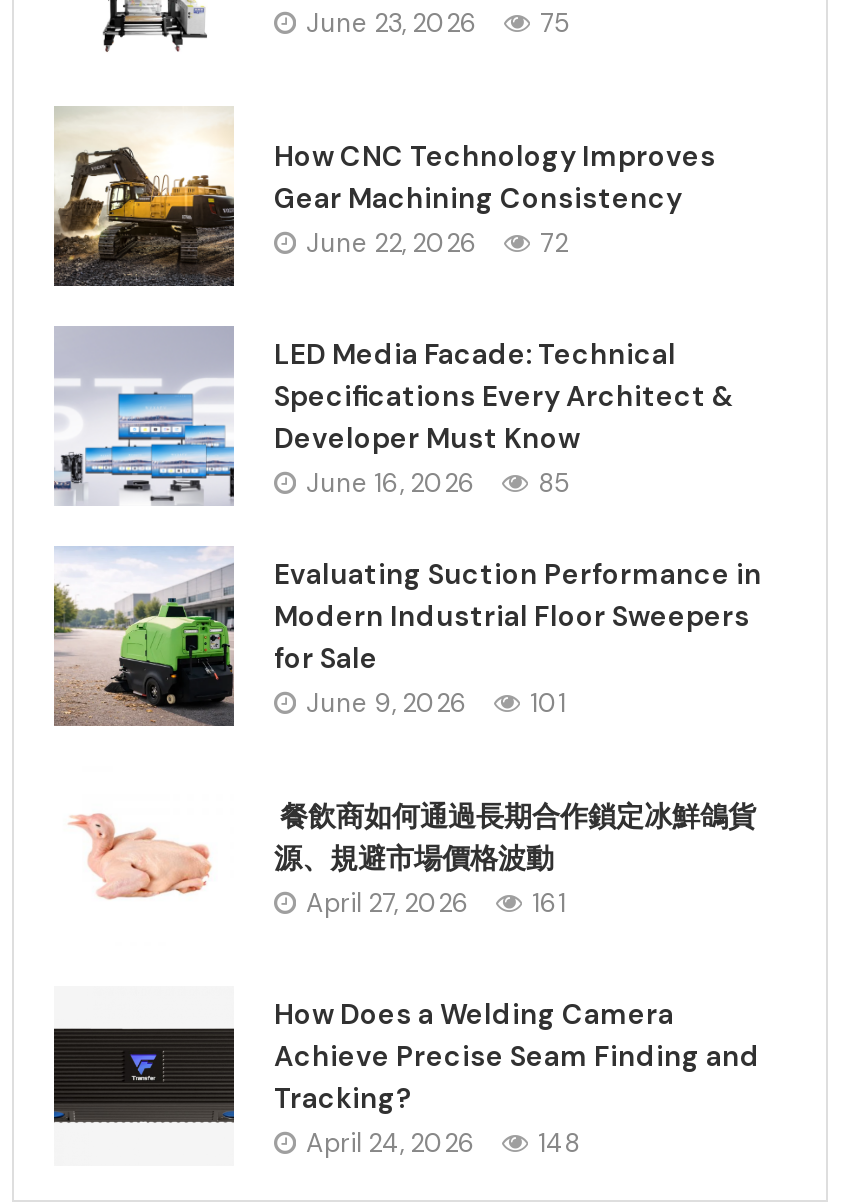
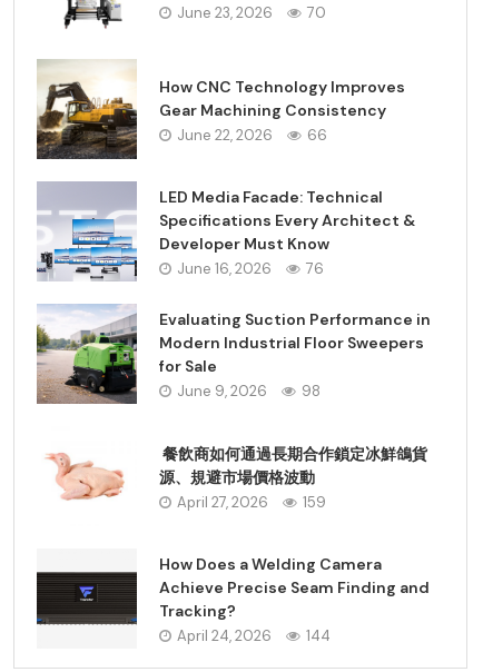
- June 23, 2026 75
+ June 23, 2026 70

- June 22, 2026 72
+ June 22, 2026 66

- June 16, 2026 85
+ June 16, 2026 76

- June 9, 2026 101
+ June 9, 2026 98

- April 27, 2026 161
+ April 27, 2026 159

- April 24, 2026 148
+ April 24, 2026 144
